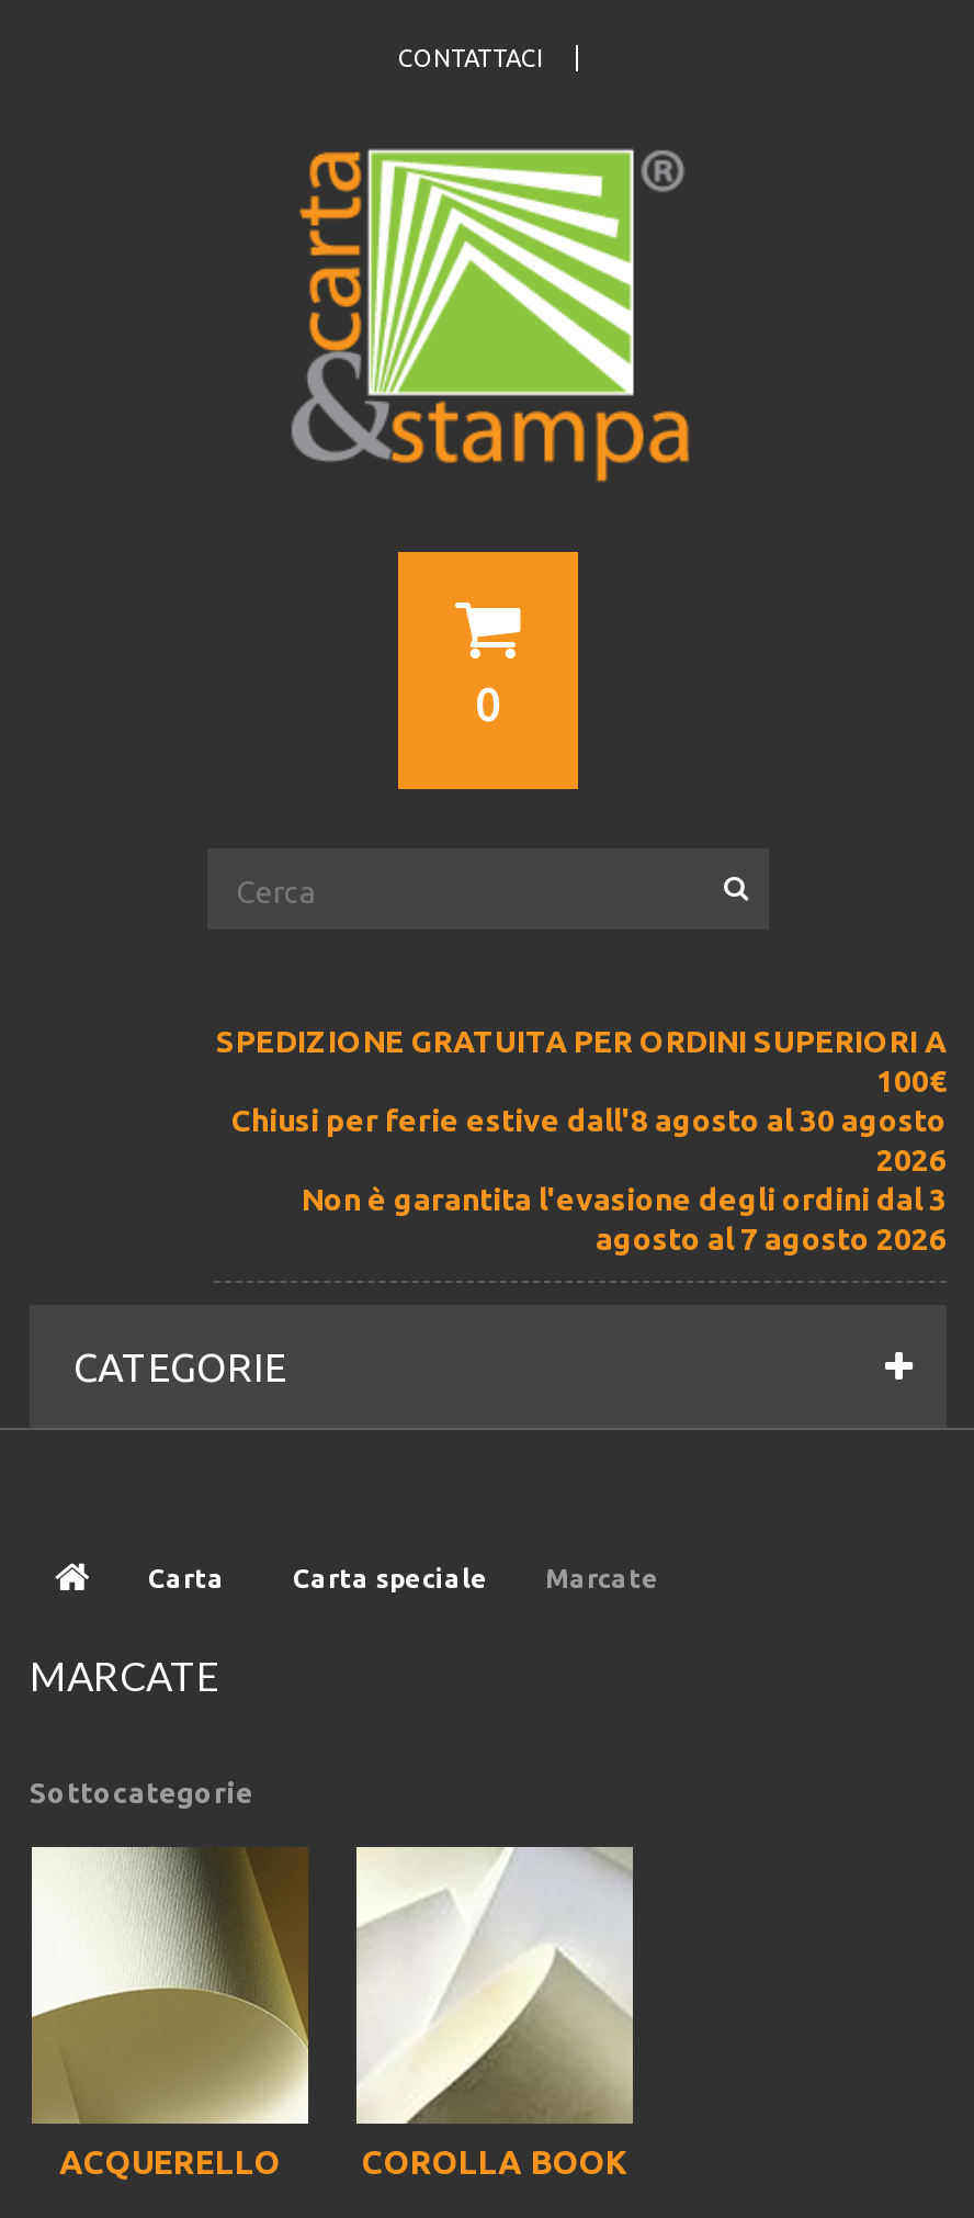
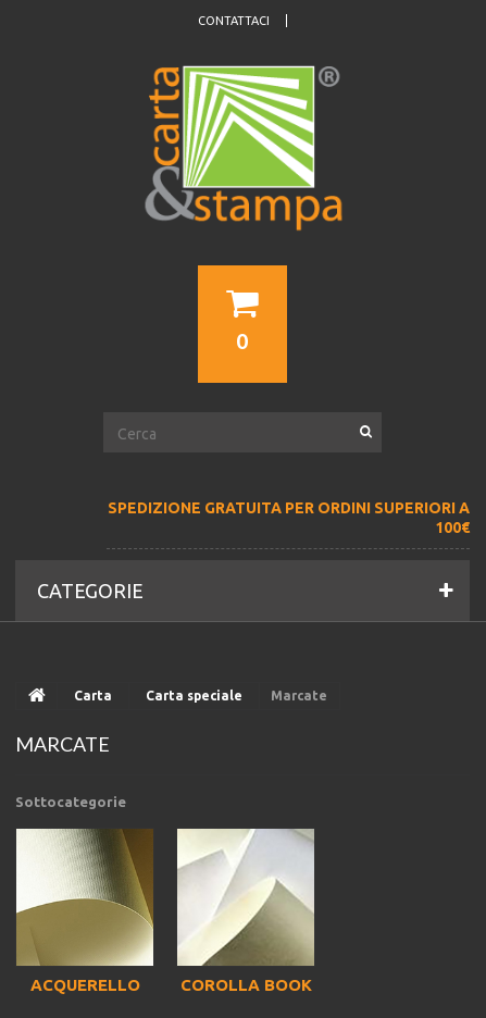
- Chiusi per ferie estive dall'8 agosto al 30 agosto
- 2026
- Non è garantita l'evasione degli ordini dal 3
- agosto al 7 agosto 2026
